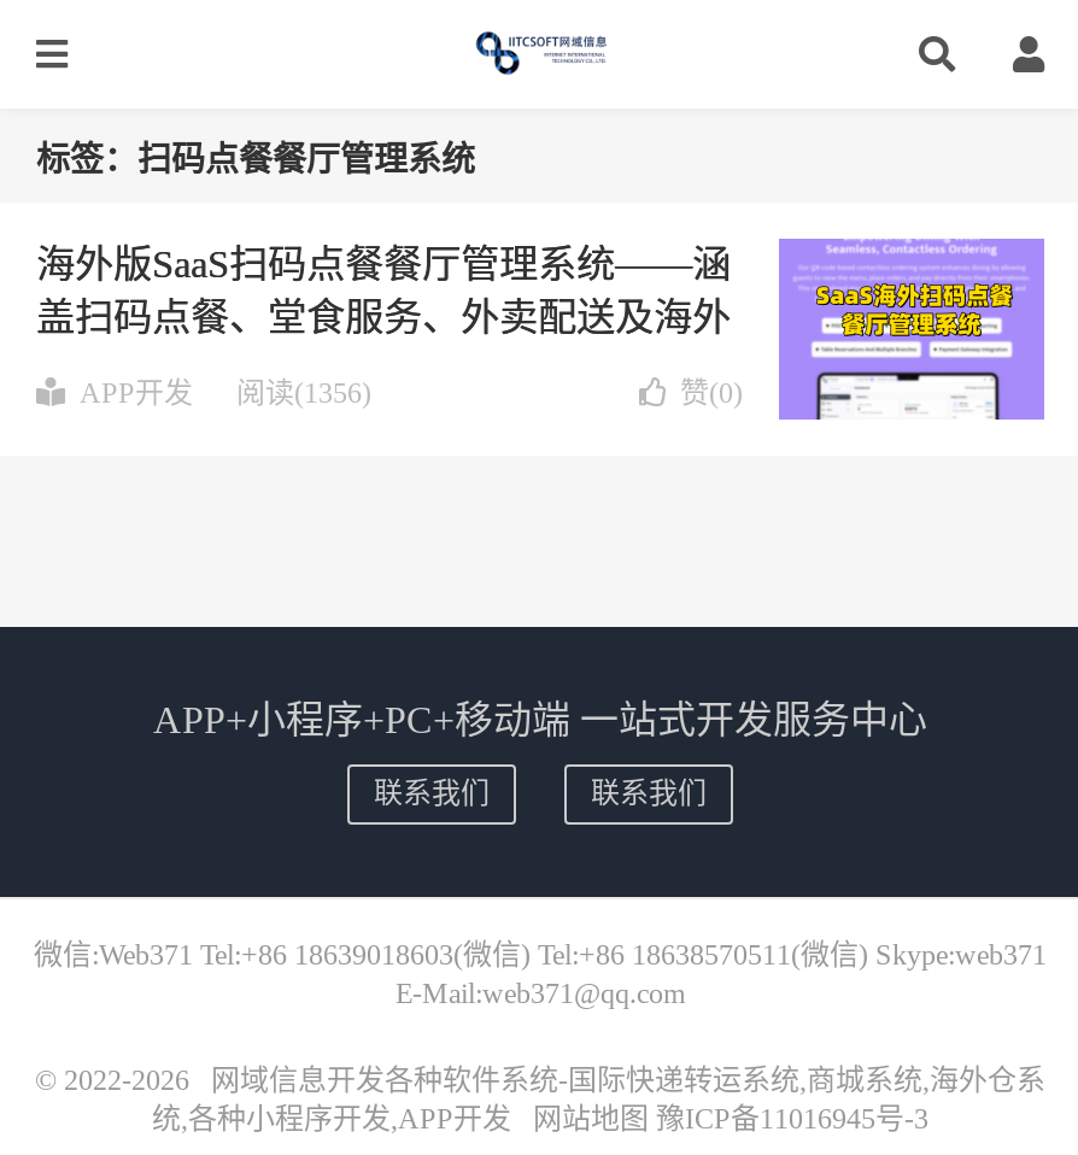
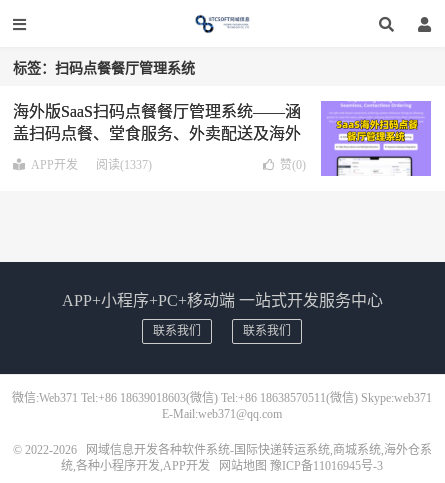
- APP开发 阅读(1356)
+ APP开发 阅读(1337)
